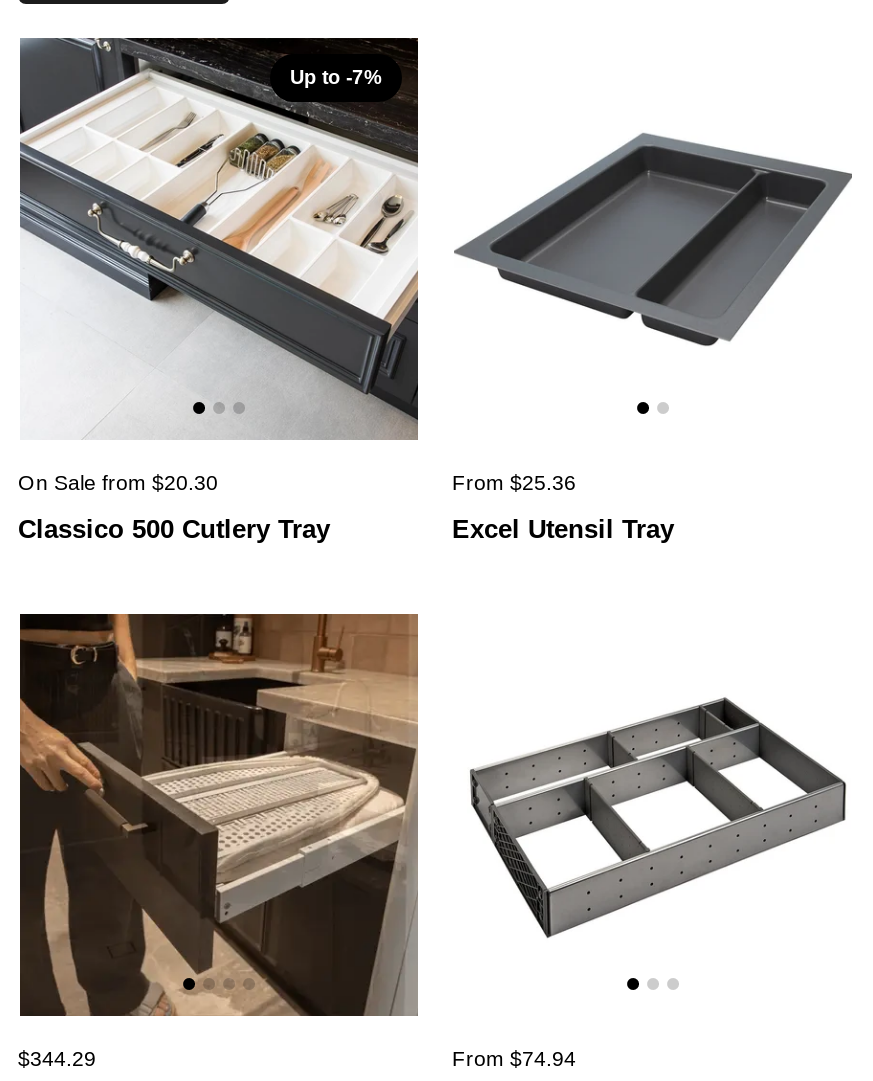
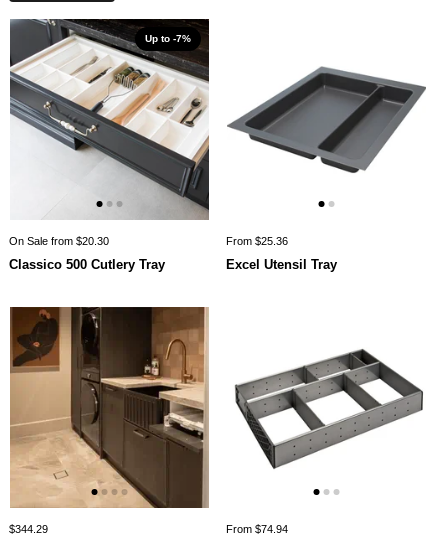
- [image]
+ [image]
